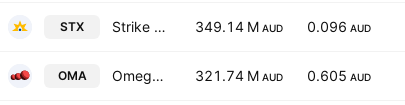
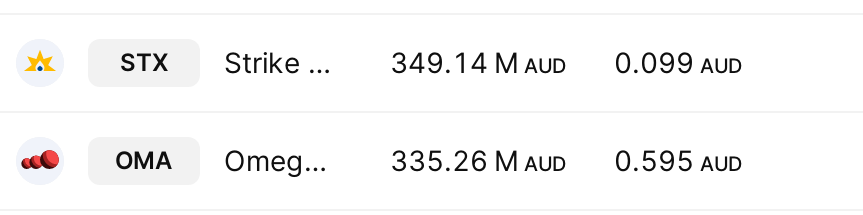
- 0.096 AUD
+ 0.099 AUD

- 321.74 M AUD
+ 335.26 M AUD

- 0.605 AUD
+ 0.595 AUD
